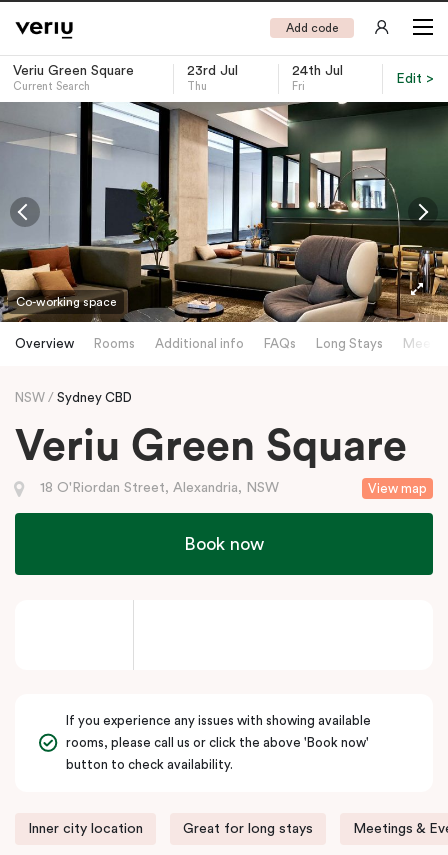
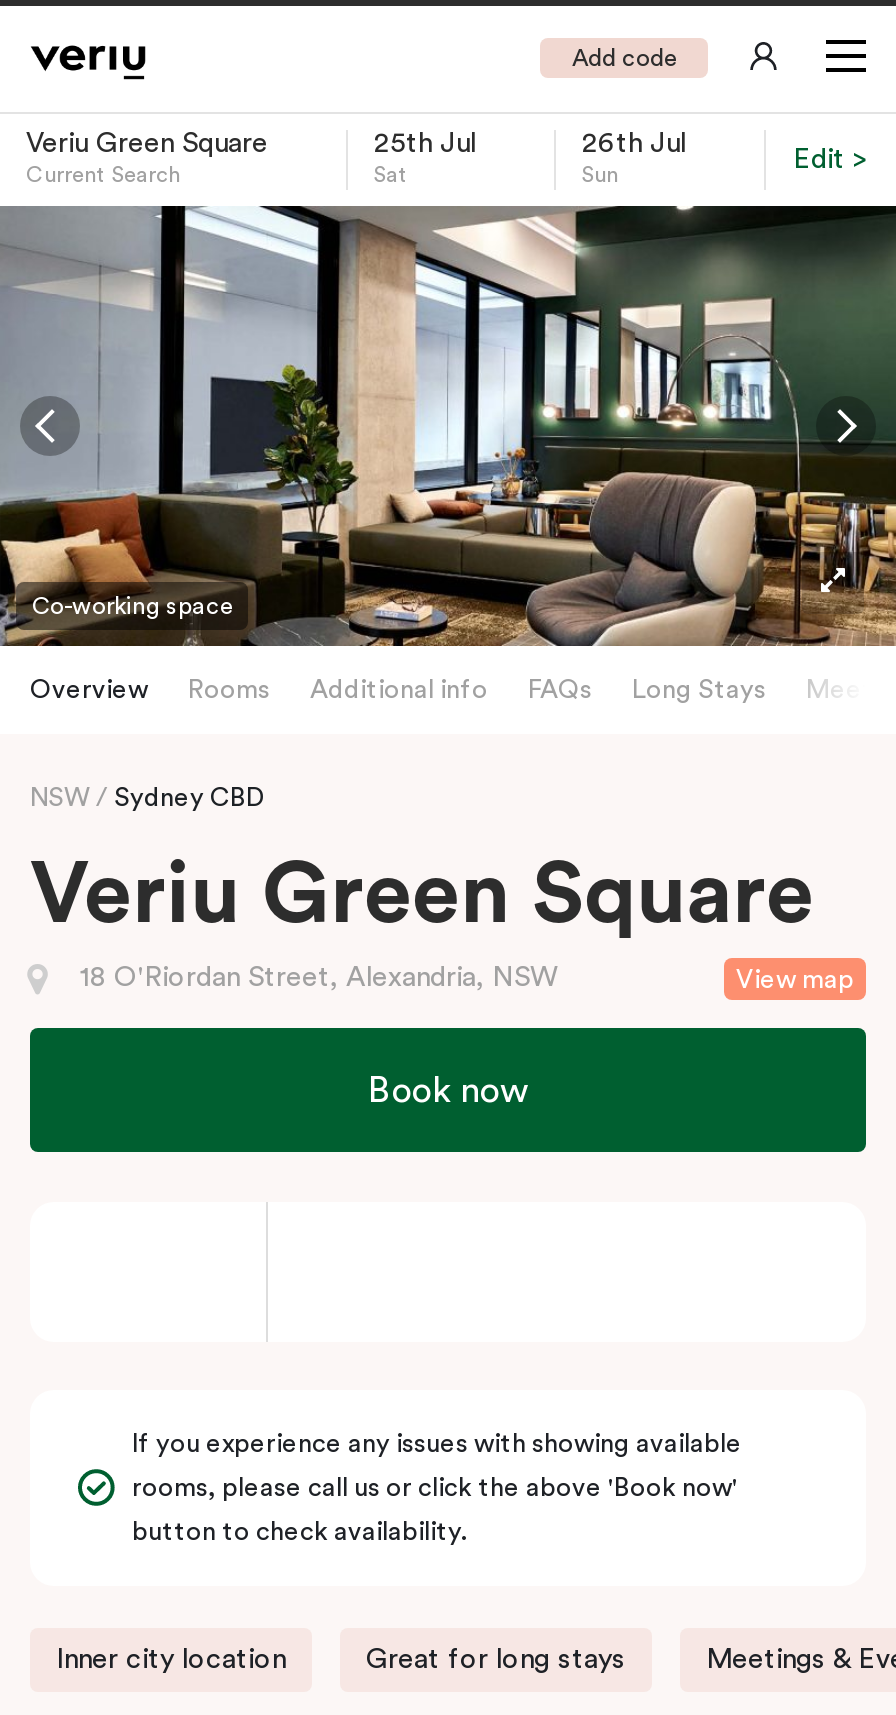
- 23rd Jul
- Thu
+ 25th Jul
+ Sat

- 24th Jul
- Fri
+ 26th Jul
+ Sun
